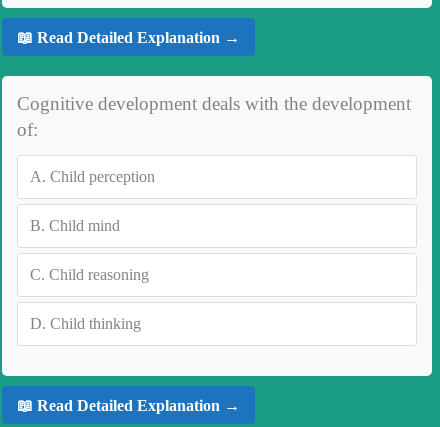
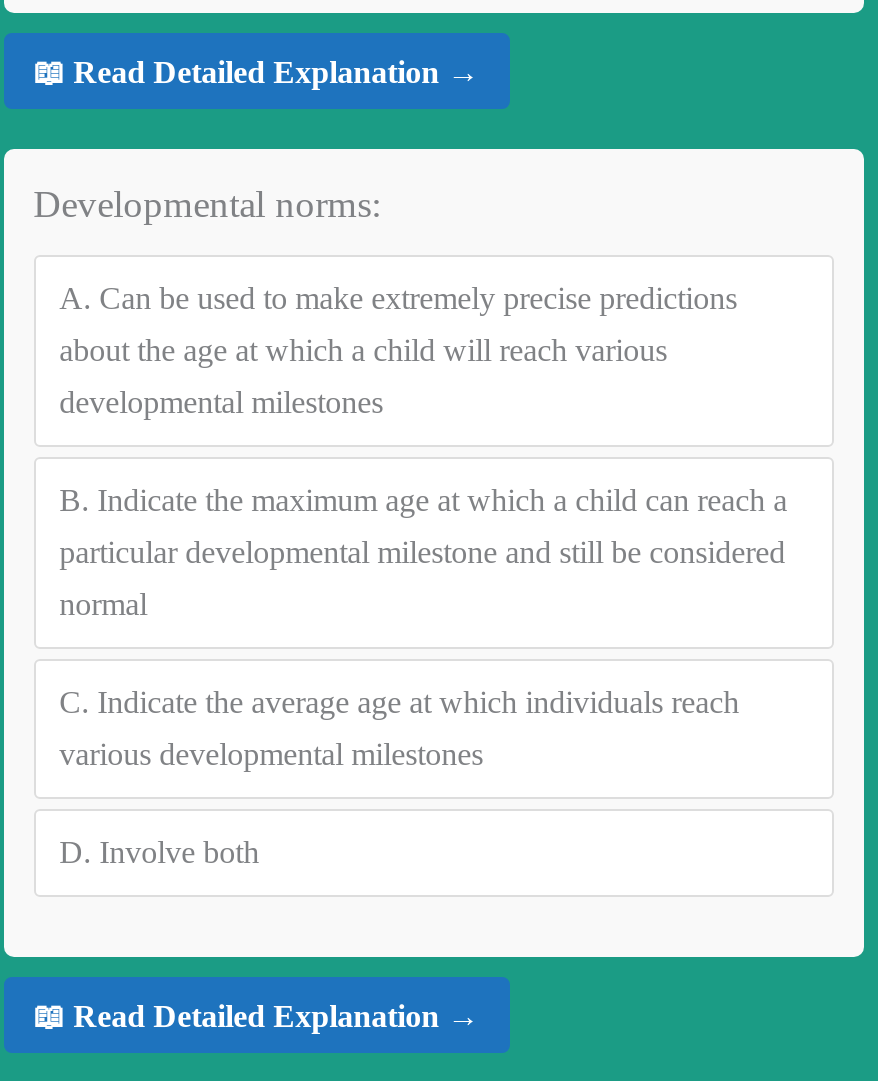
- Cognitive development deals with the development
- of:
- A. Child perception
- B. Child mind
- C. Child reasoning
- D. Child thinking
+ Developmental norms:
+ A. Can be used to make extremely precise predictions
+ about the age at which a child will reach various
+ developmental milestones
+ B. Indicate the maximum age at which a child can reach a
+ particular developmental milestone and still be considered
+ normal
+ C. Indicate the average age at which individuals reach
+ various developmental milestones
+ D. Involve both
